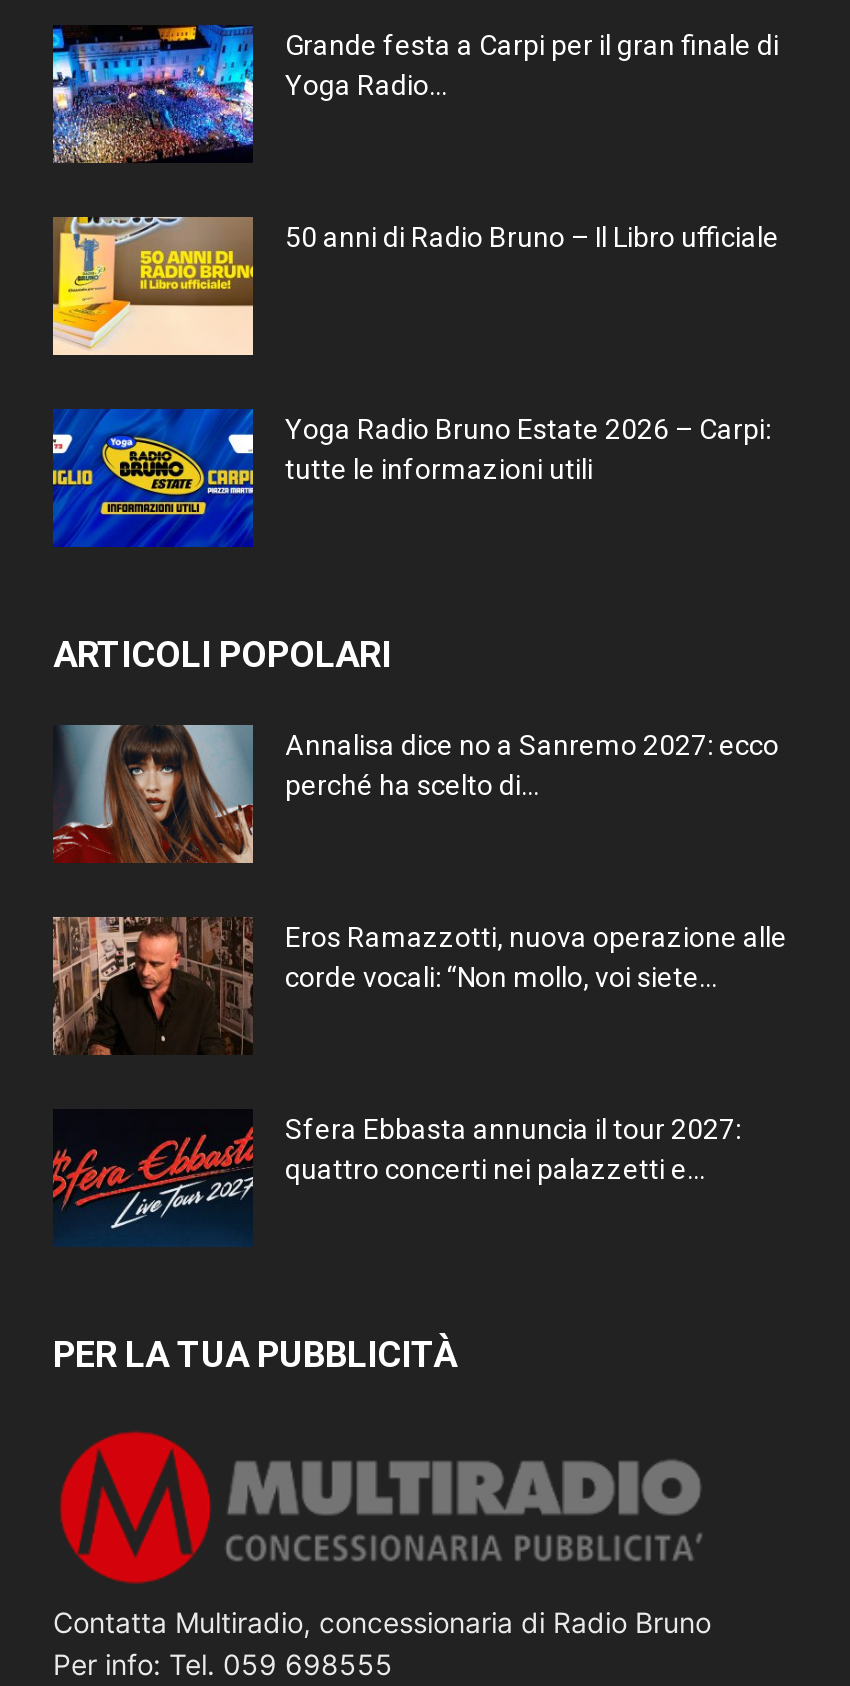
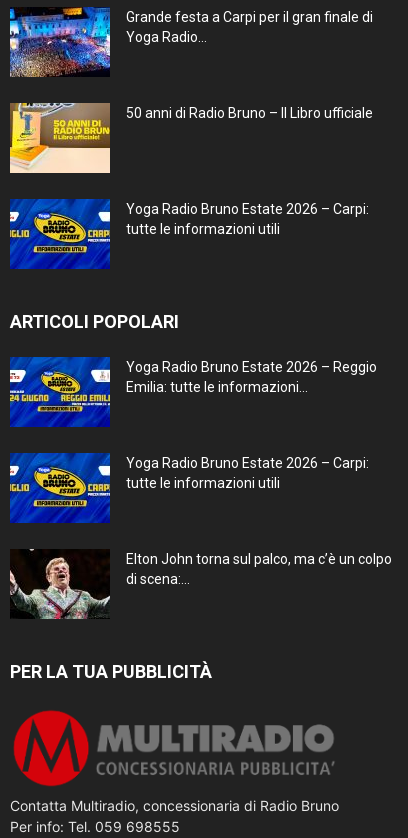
- [image]
- Annalisa dice no a Sanremo 2027: ecco
- perché ha scelto di...
+ [image]
+ Yoga Radio Bruno Estate 2026 – Reggio
+ Emilia: tutte le informazioni...

- [image]
- Eros Ramazzotti, nuova operazione alle
- corde vocali: “Non mollo, voi siete...
+ [image]
+ Yoga Radio Bruno Estate 2026 – Carpi:
+ tutte le informazioni utili

- [image]
- Sfera Ebbasta annuncia il tour 2027:
- quattro concerti nei palazzetti e...
+ [image]
+ Elton John torna sul palco, ma c’è un colpo
+ di scena:...
